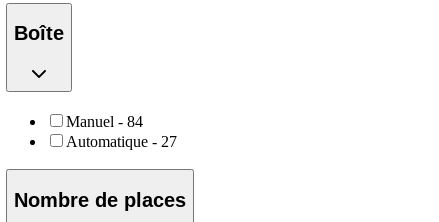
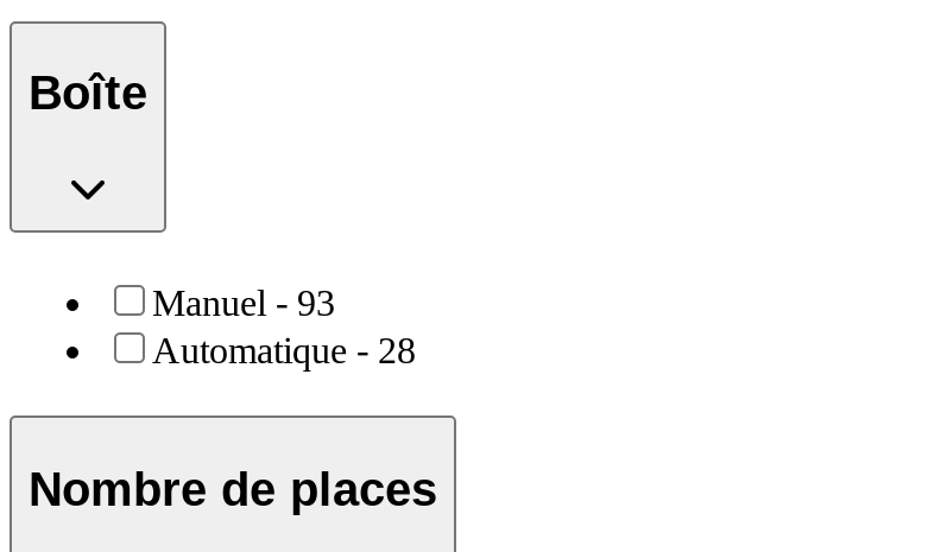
- Manuel - 84
+ Manuel - 93

- Automatique - 27
+ Automatique - 28
